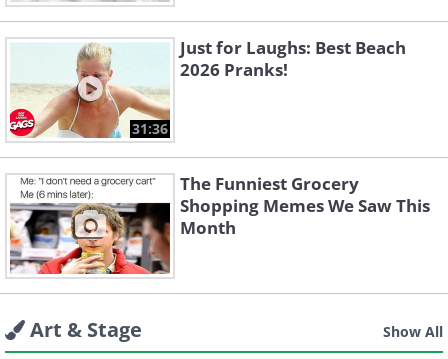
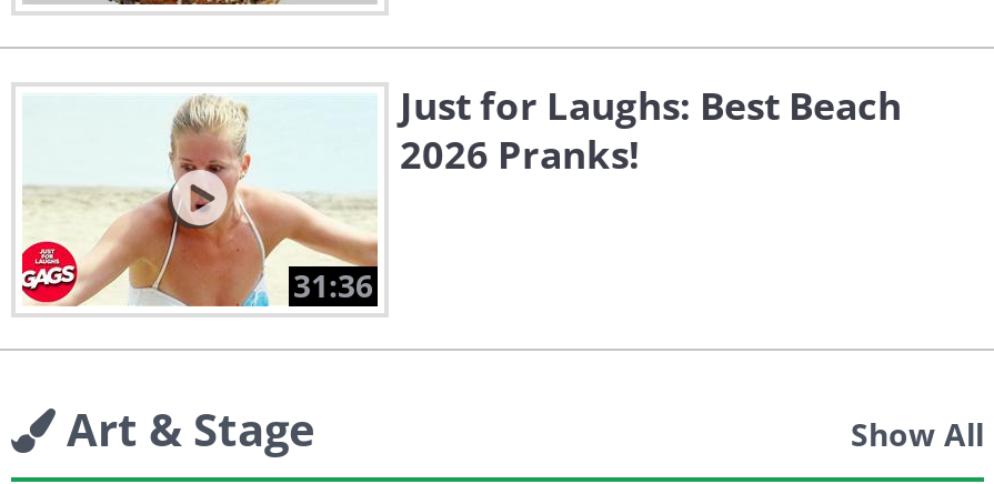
- [image]
- The Funniest Grocery
- Shopping Memes We Saw This
- Month
